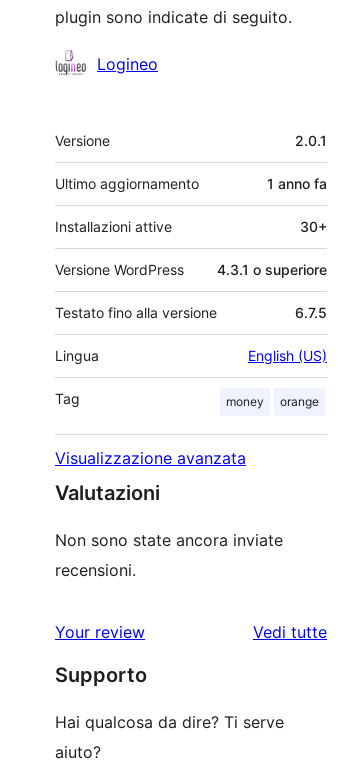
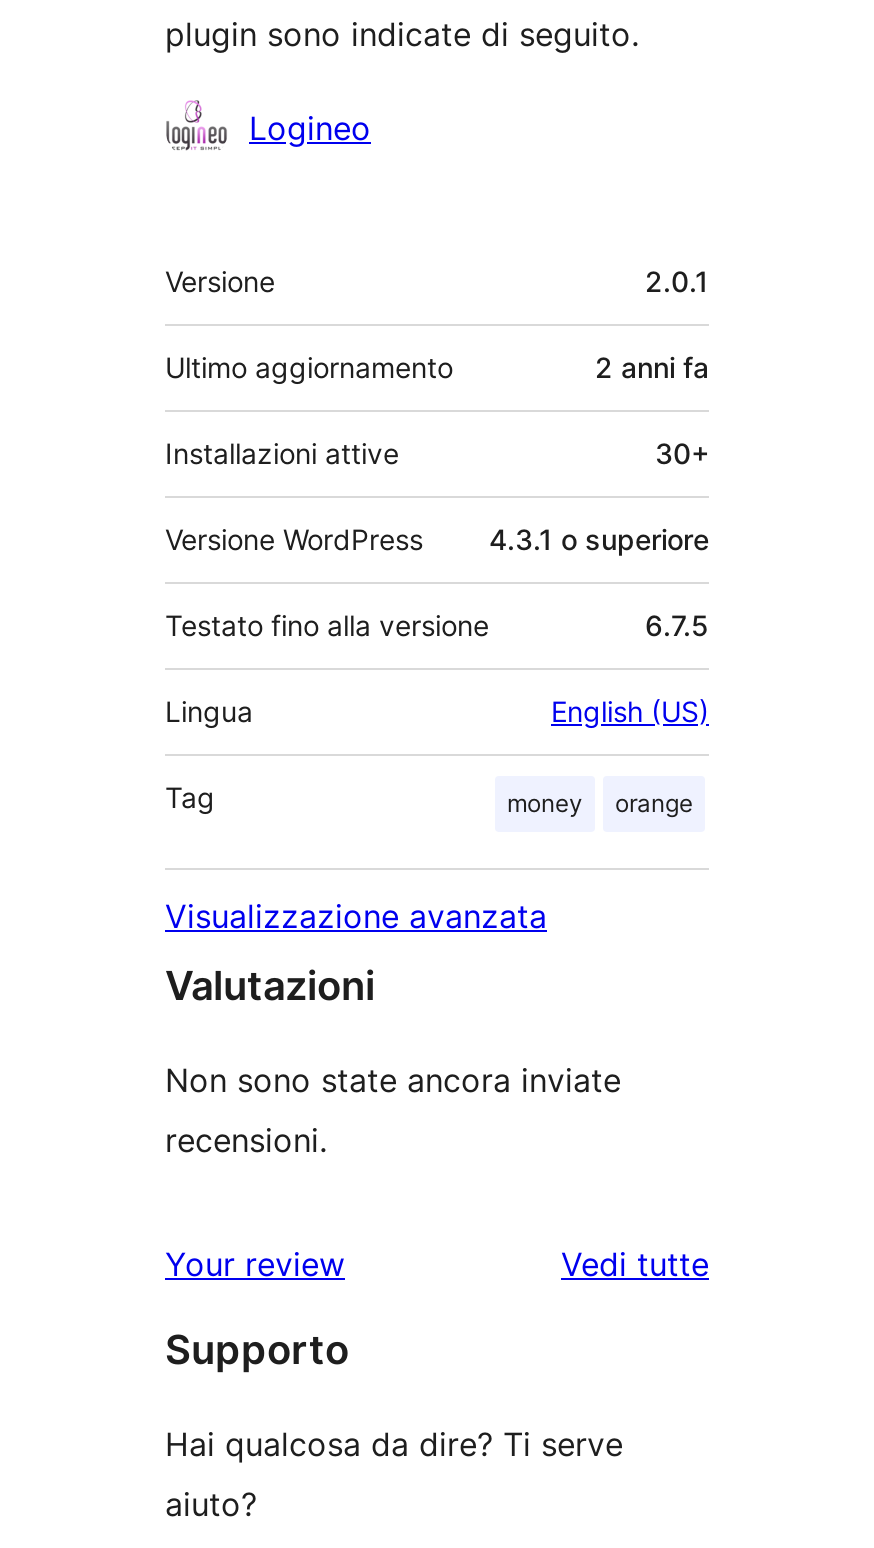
- 1 anno fa
+ 2 anni fa
